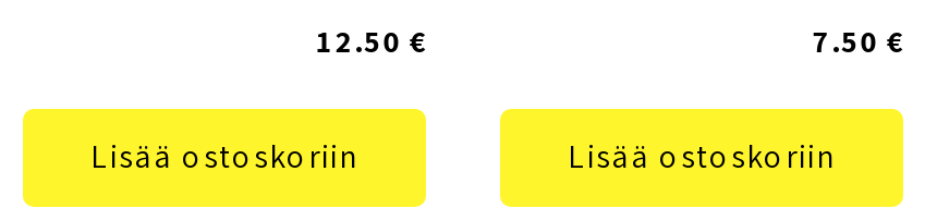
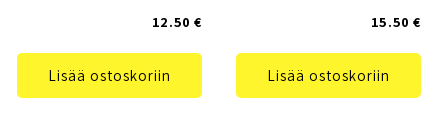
- 7.50 €
+ 15.50 €
